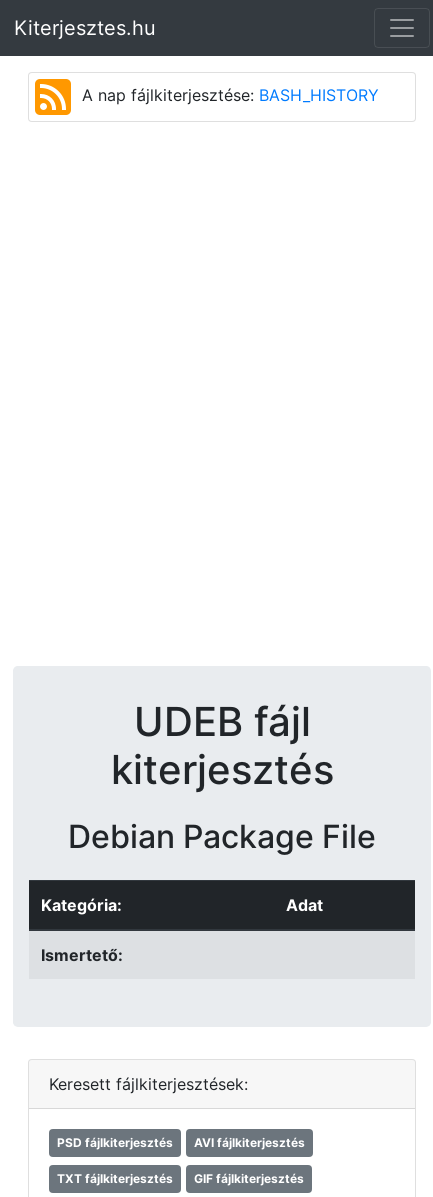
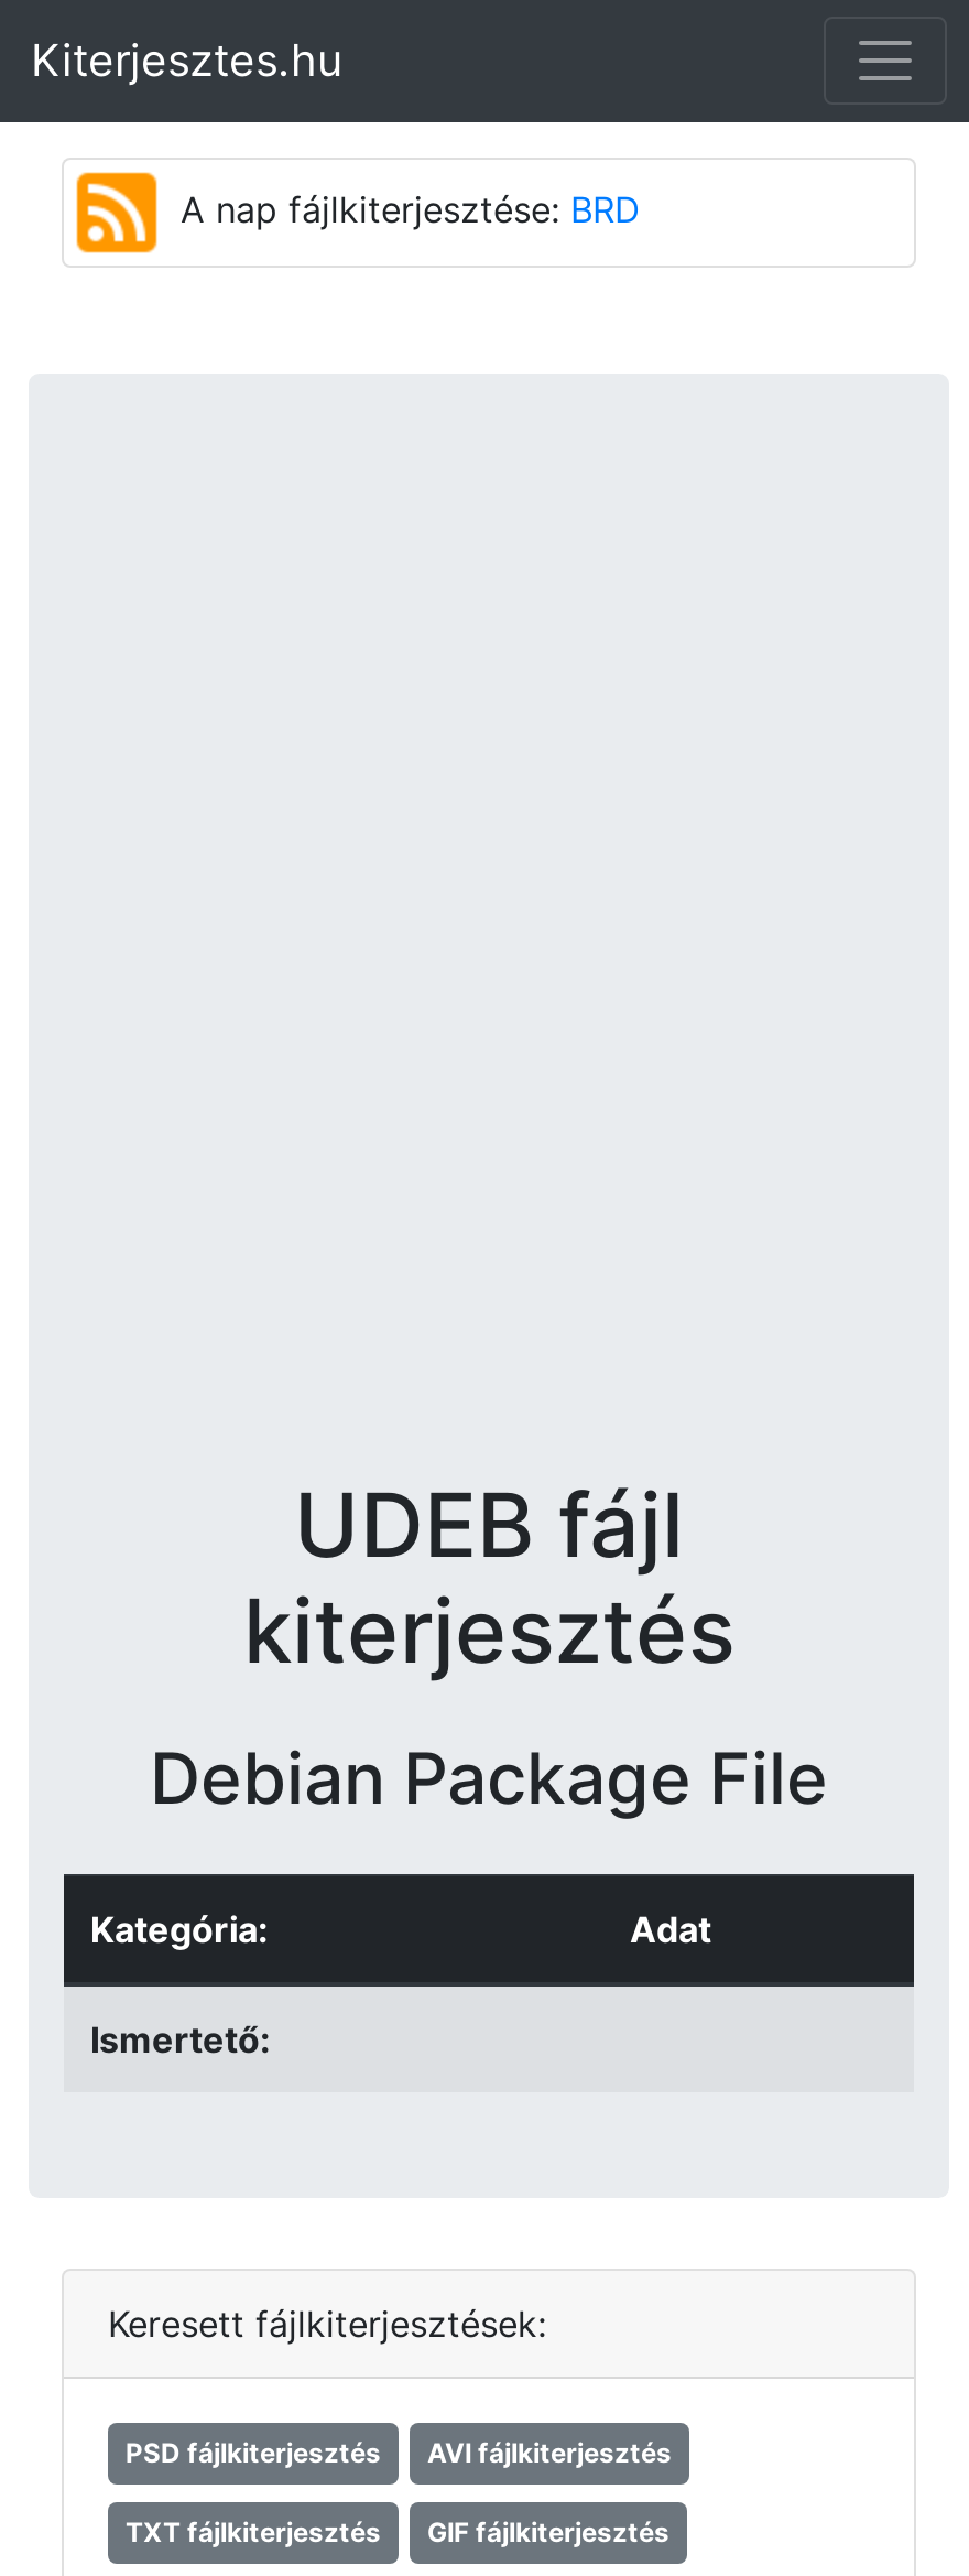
- A nap fájlkiterjesztése: BASH_HISTORY
+ A nap fájlkiterjesztése: BRD
